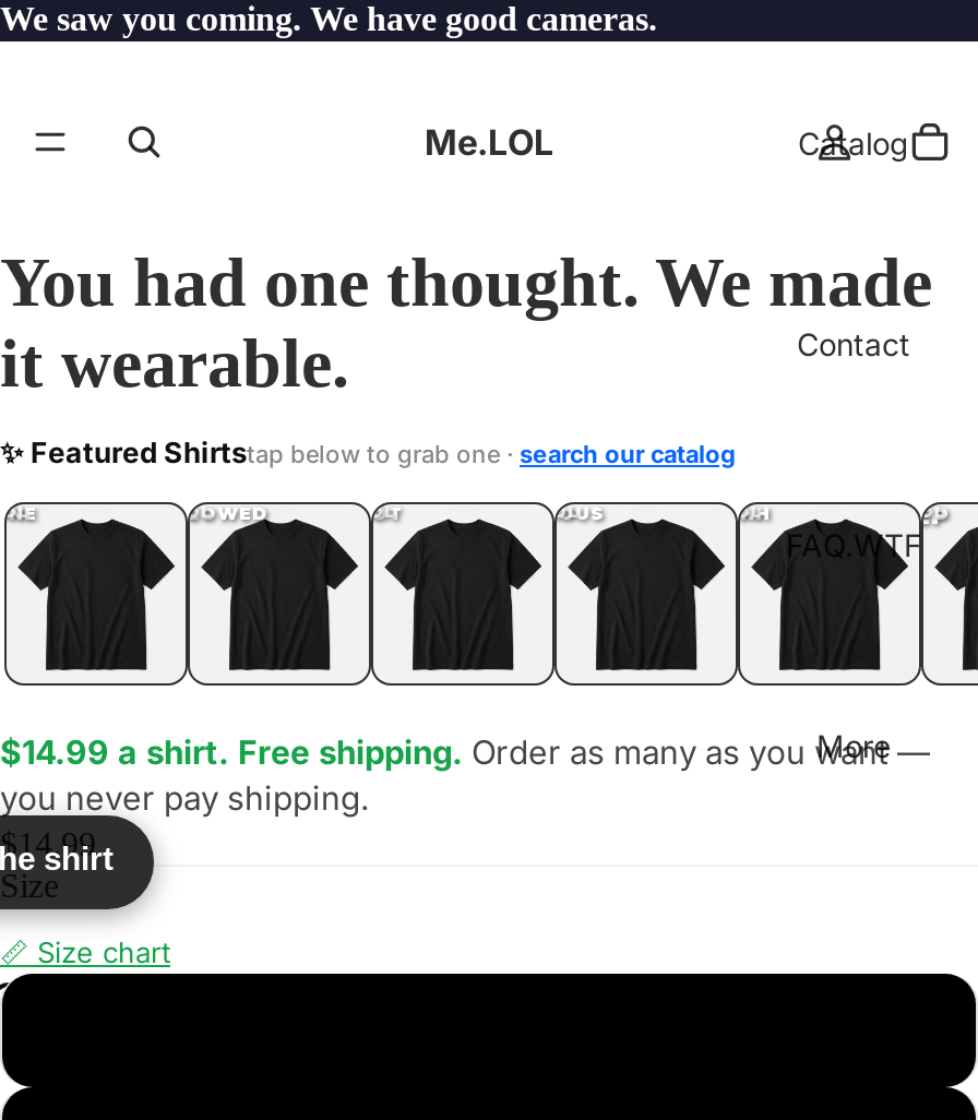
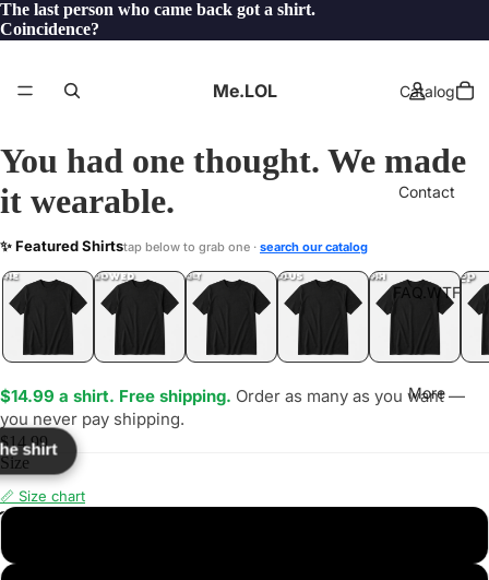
- We saw you coming. We have good cameras.
+ The last person who came back got a shirt.
+ Coincidence?
